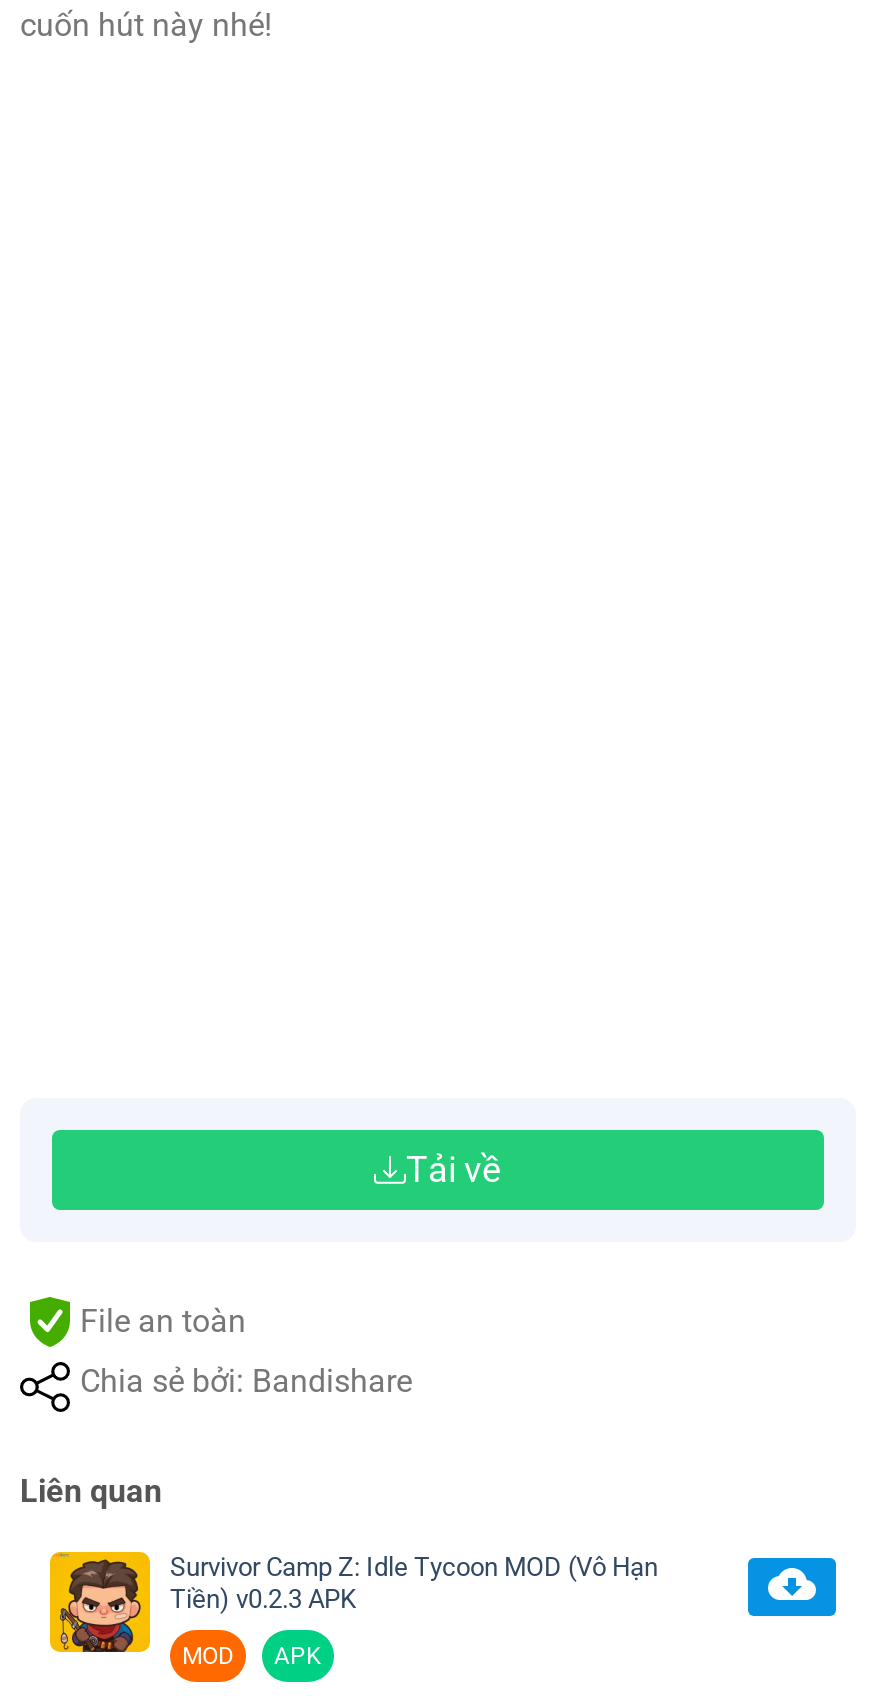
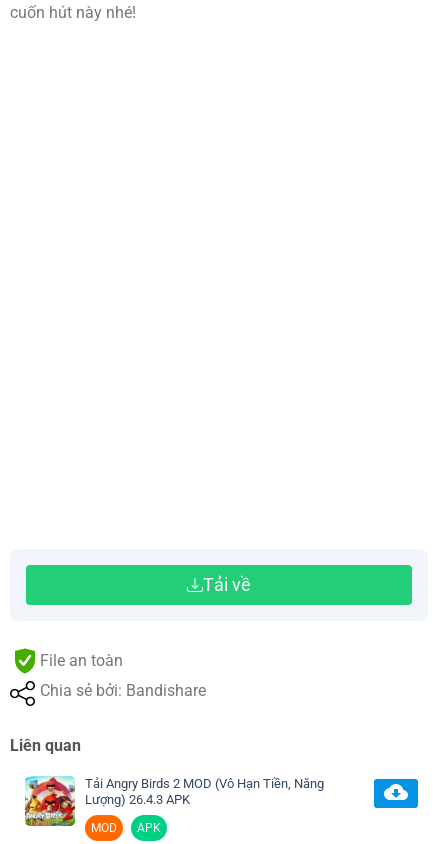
- [image]
- Survivor Camp Z: Idle Tycoon MOD (Vô Hạn
- Tiền) v0.2.3 APK
+ [image]
+ Tải Angry Birds 2 MOD (Vô Hạn Tiền, Năng
+ Lượng) 26.4.3 APK
